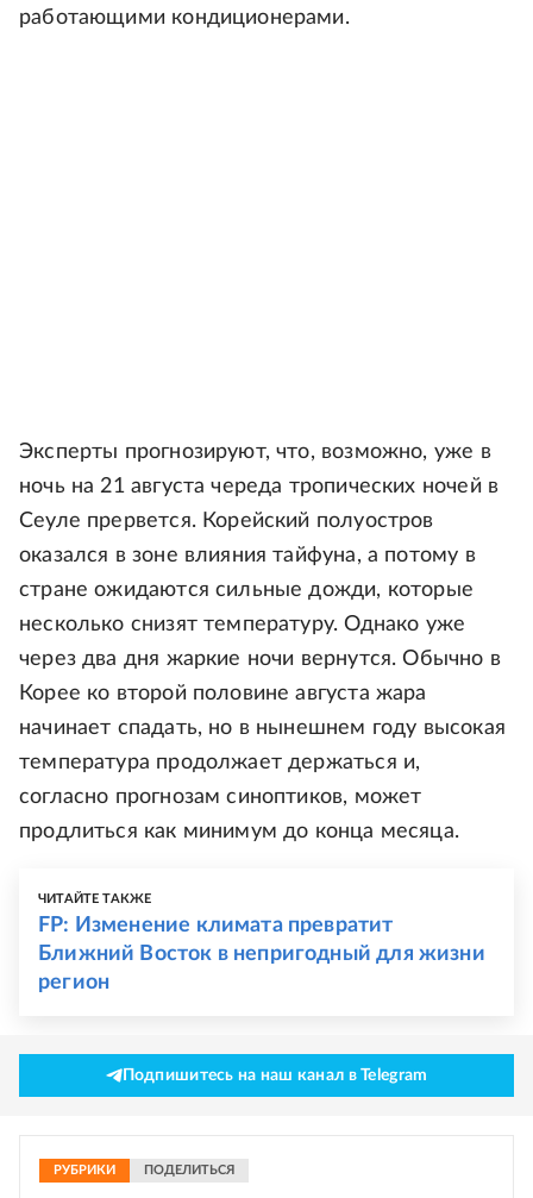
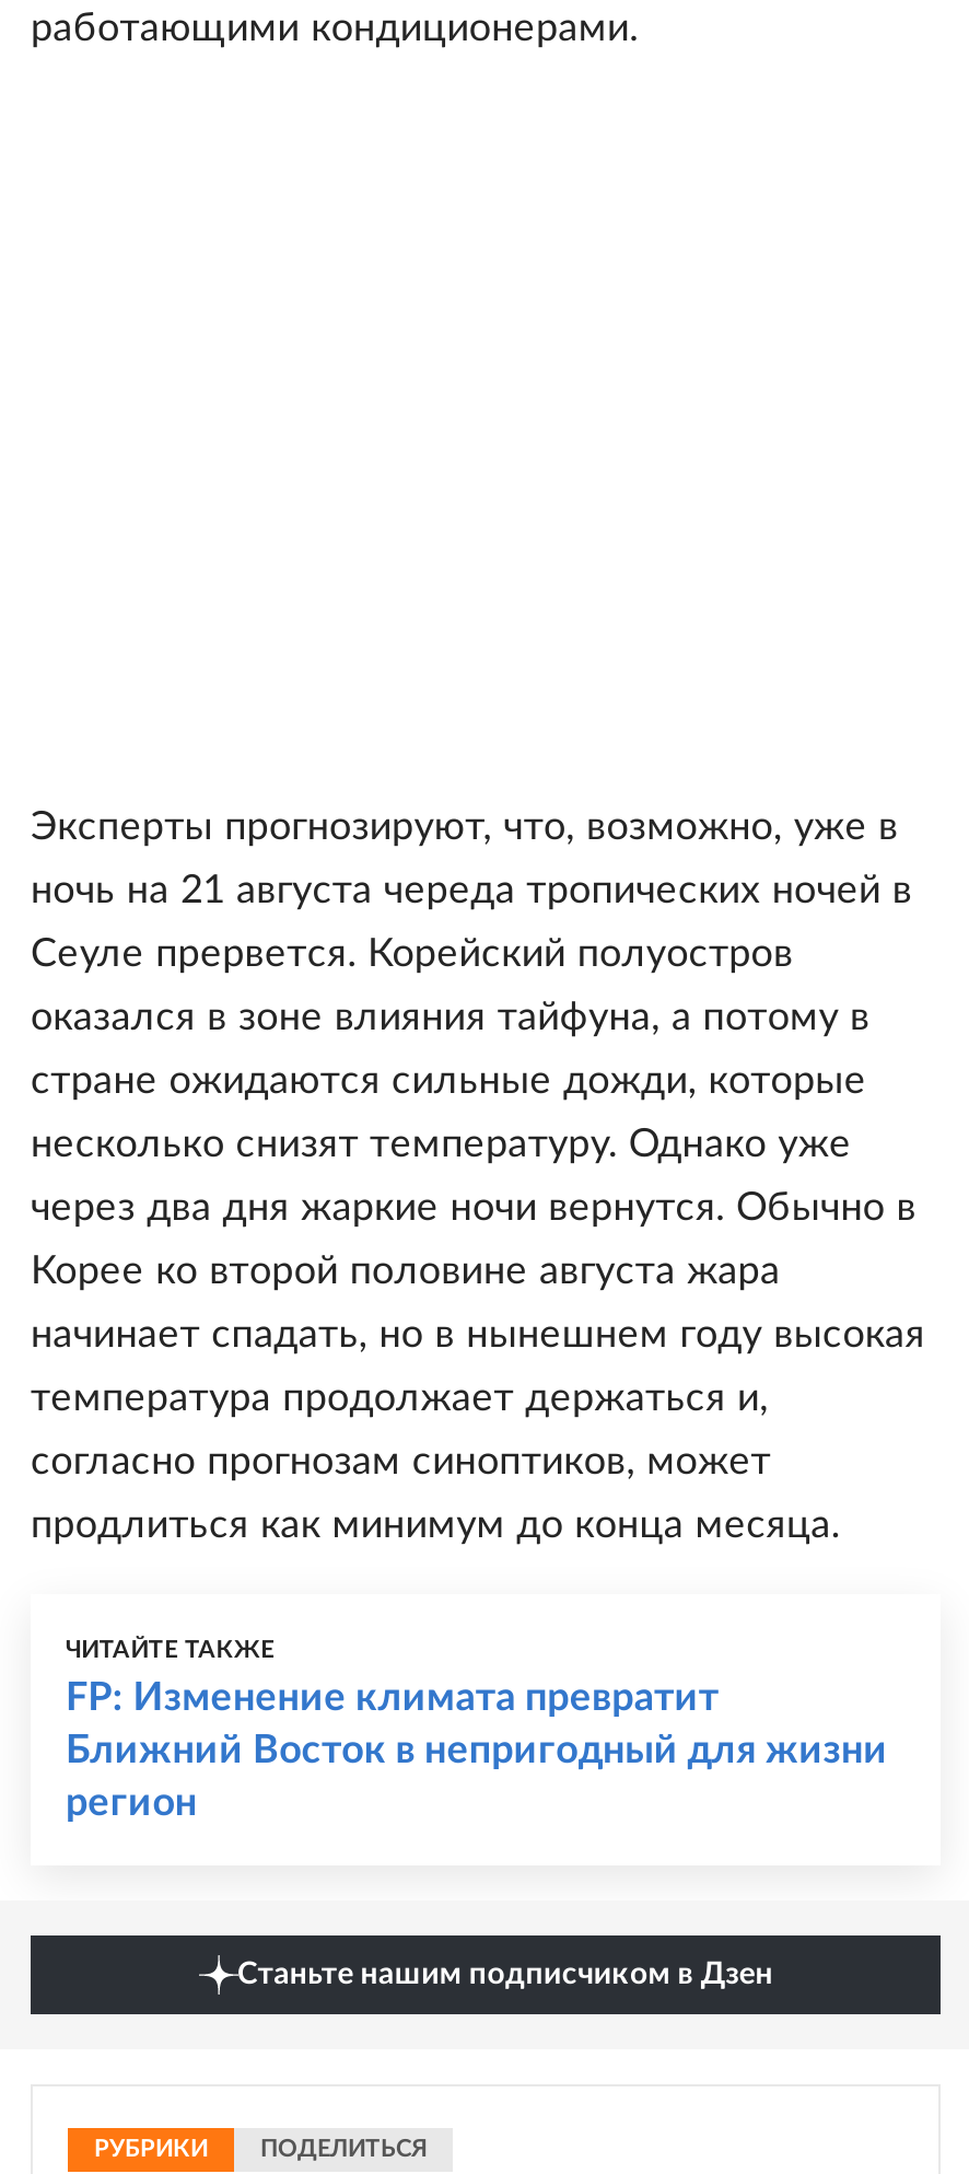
- Подпишитесь на наш канал в Telegram
+ Станьте нашим подписчиком в Дзен
